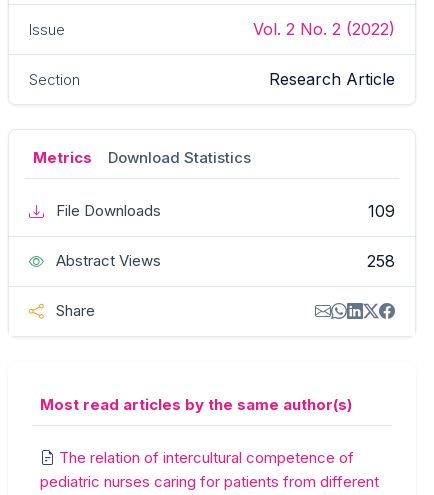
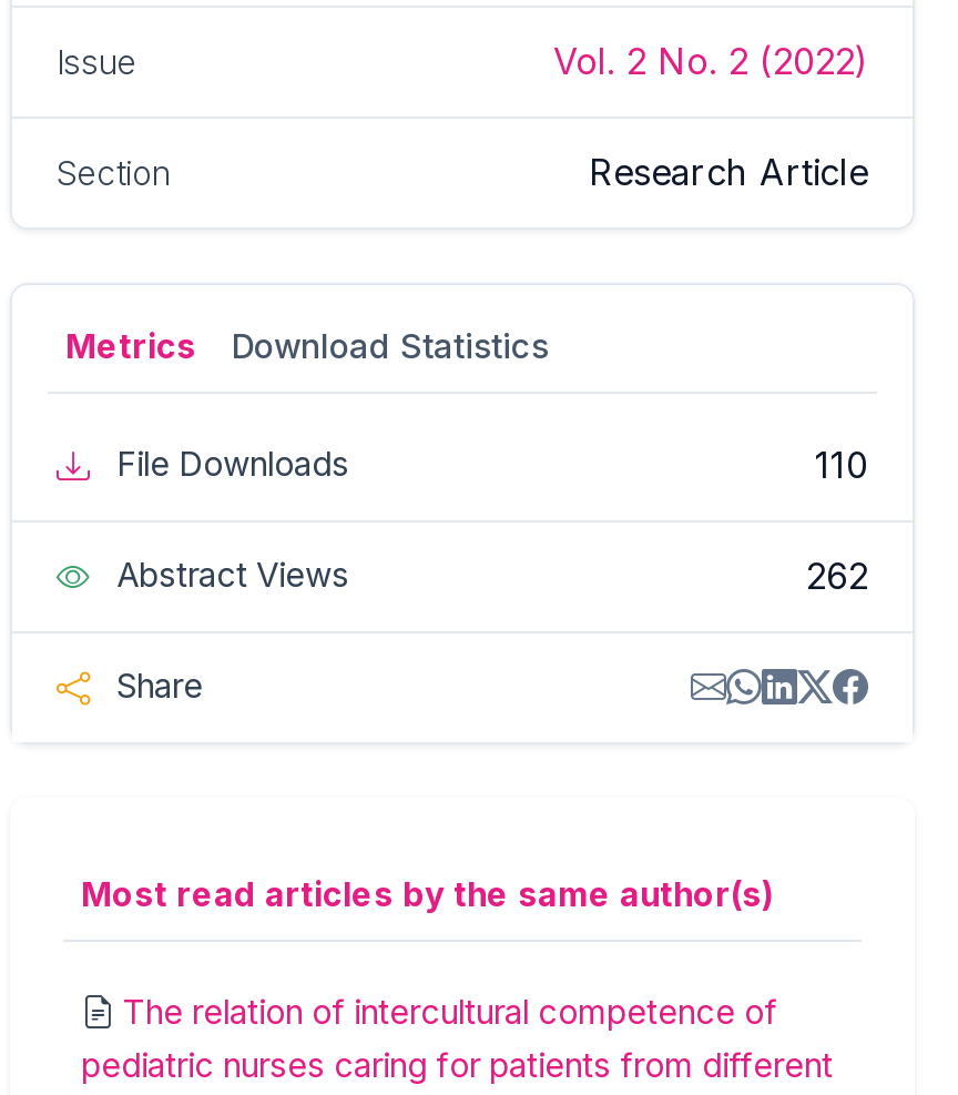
- 109
+ 110

- 258
+ 262
